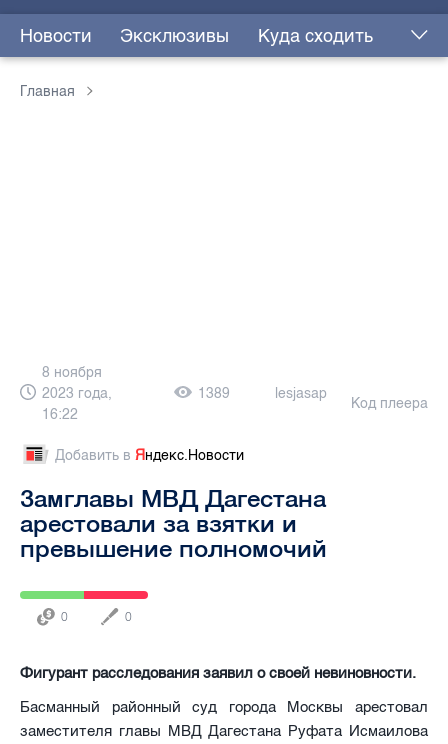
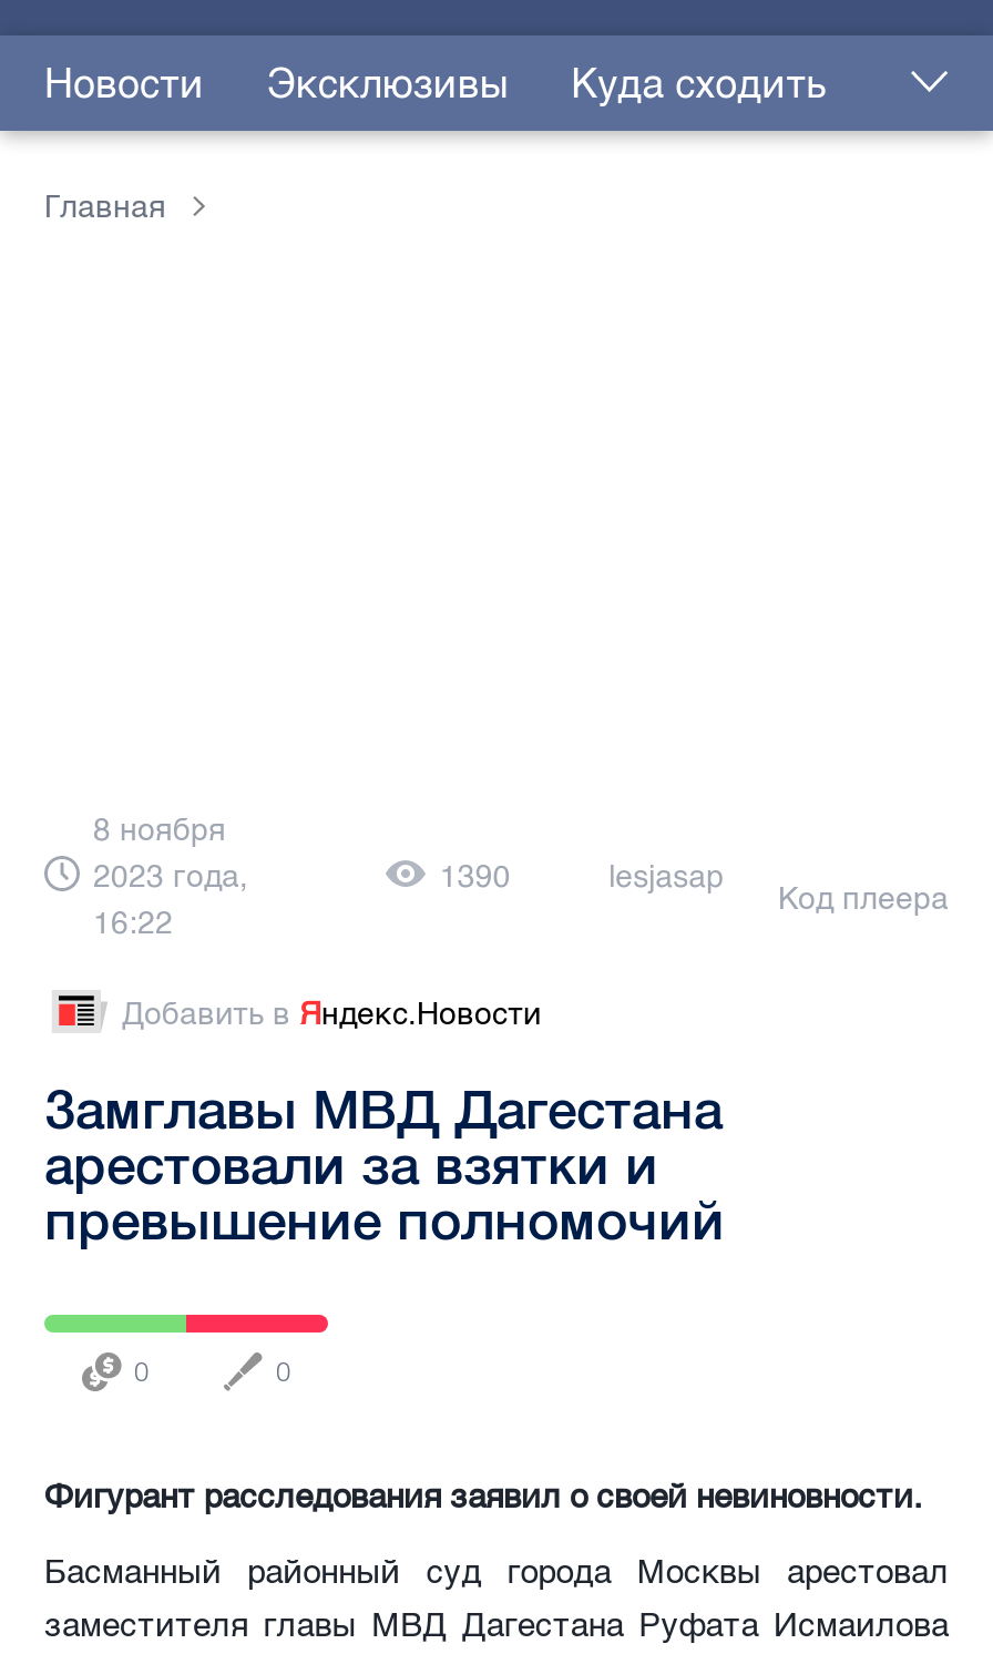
- 1389
+ 1390
